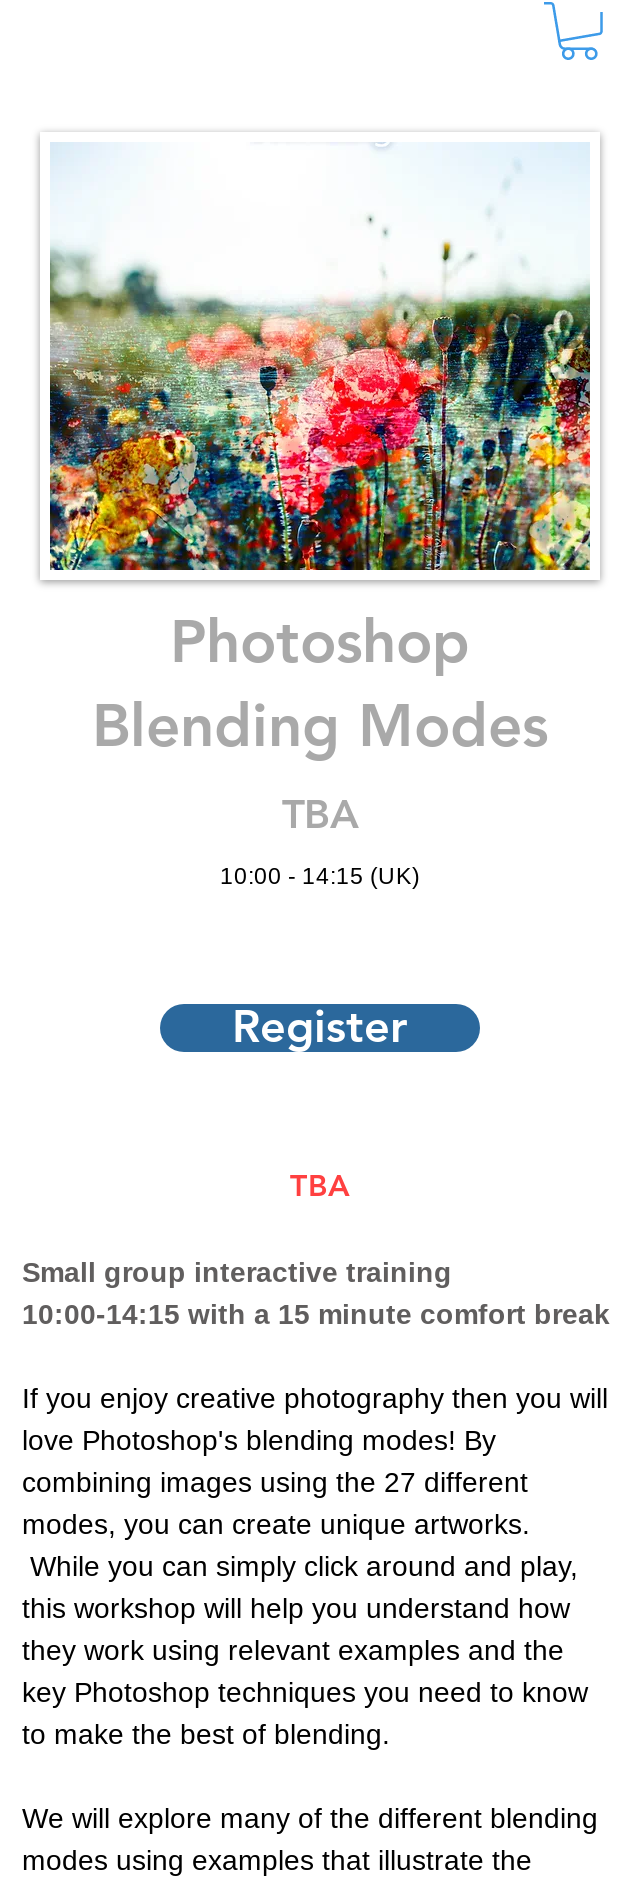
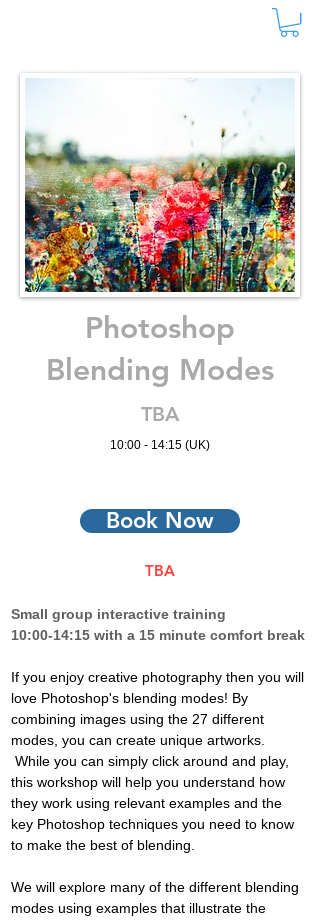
- Register
+ Book Now
